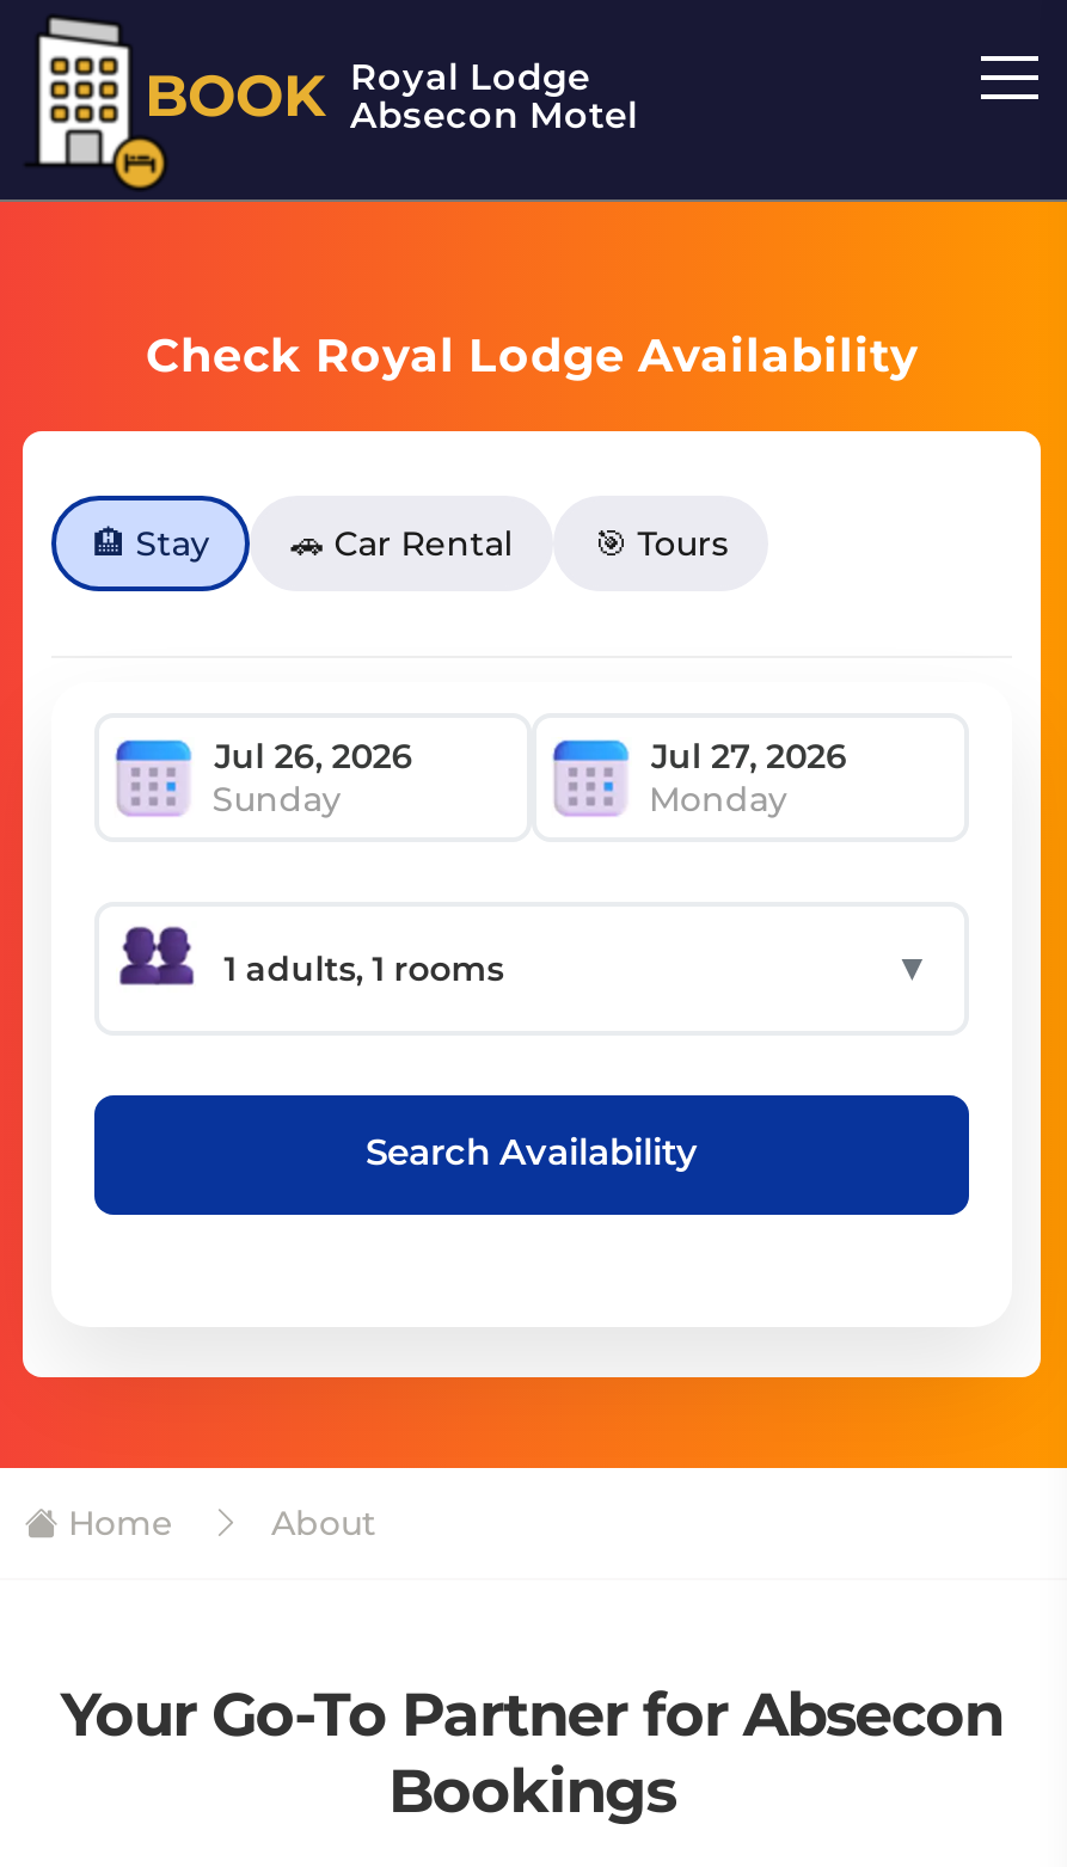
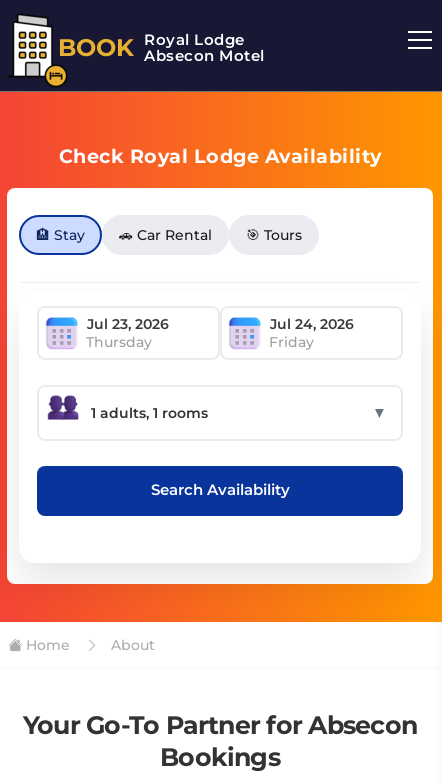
- Sunday
- Monday
+ Thursday
+ Friday
